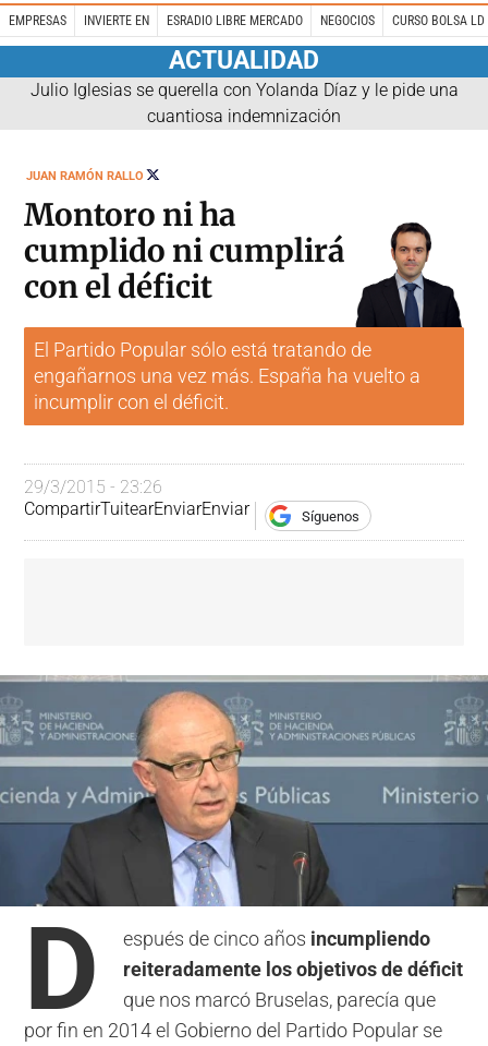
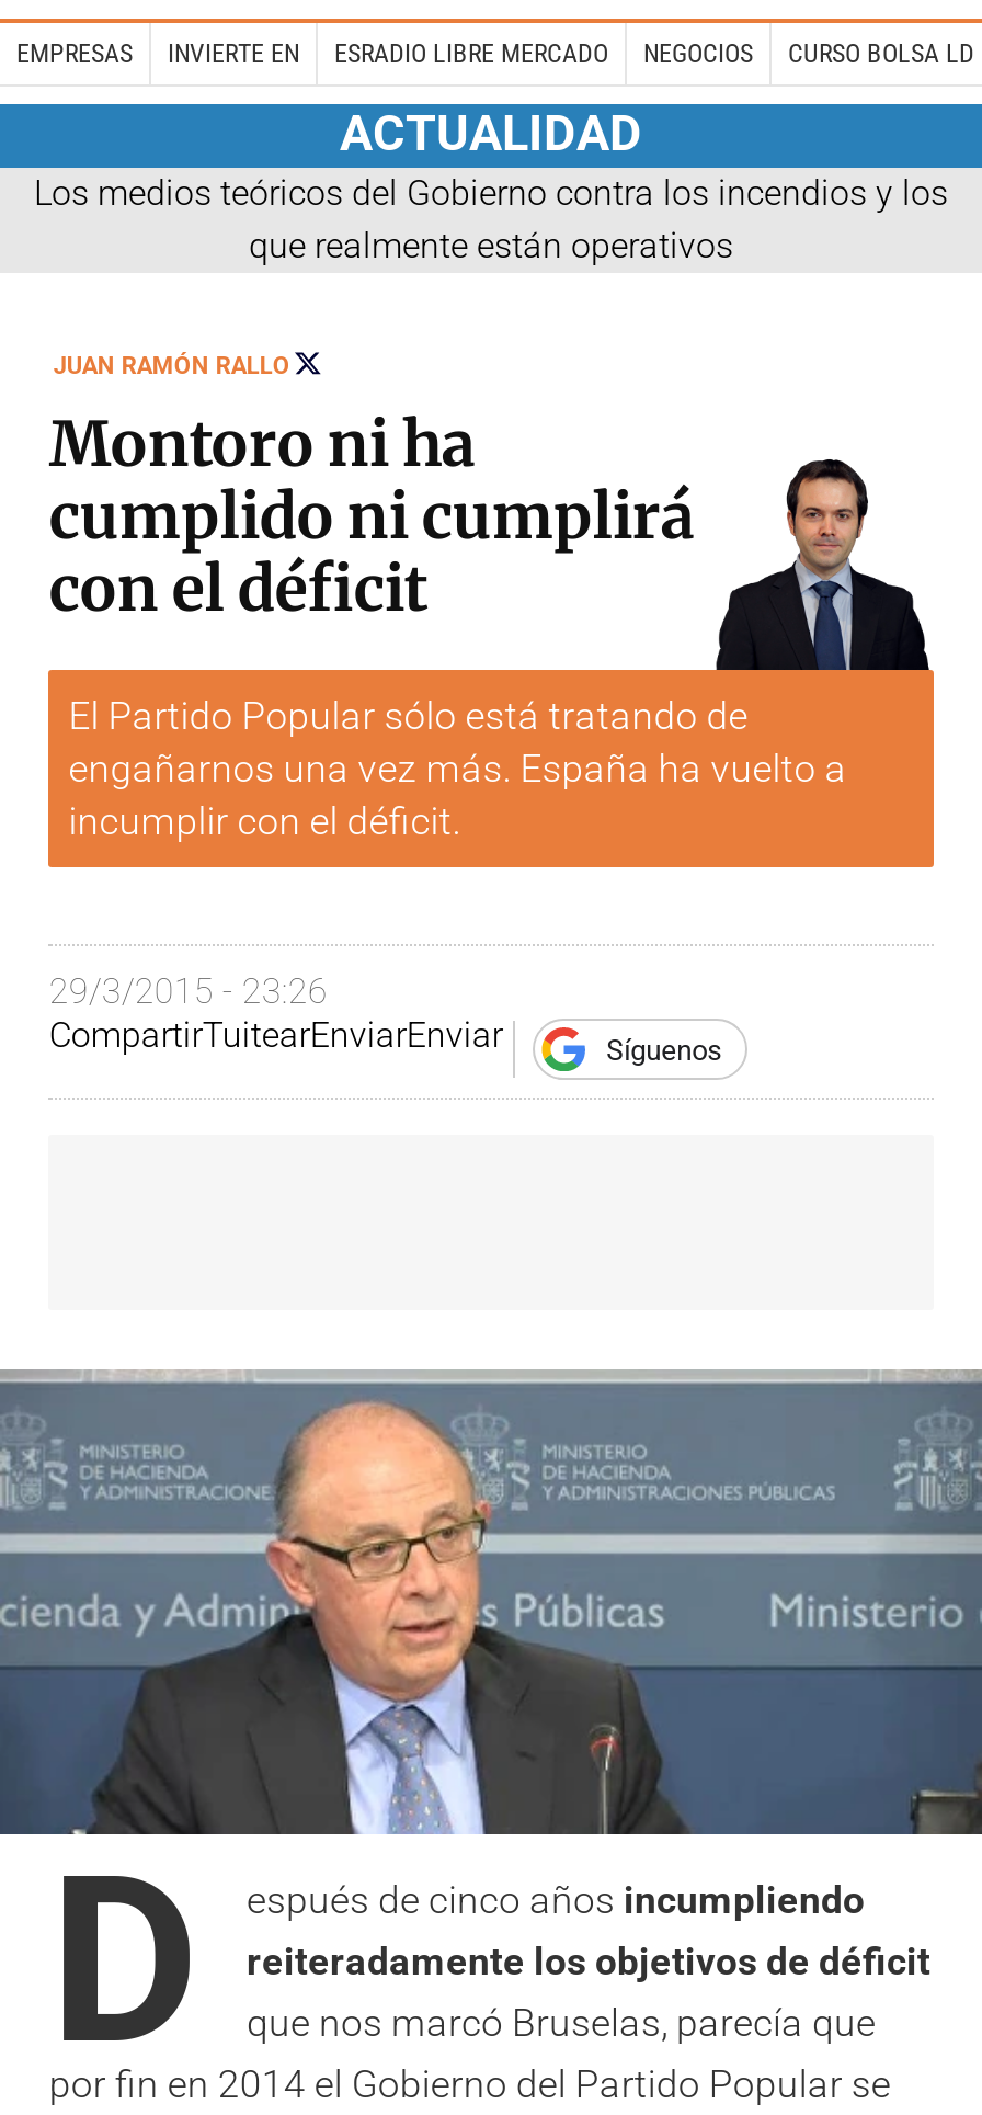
- Julio Iglesias se querella con Yolanda Díaz y le pide una
- cuantiosa indemnización
+ Los medios teóricos del Gobierno contra los incendios y los
+ que realmente están operativos
